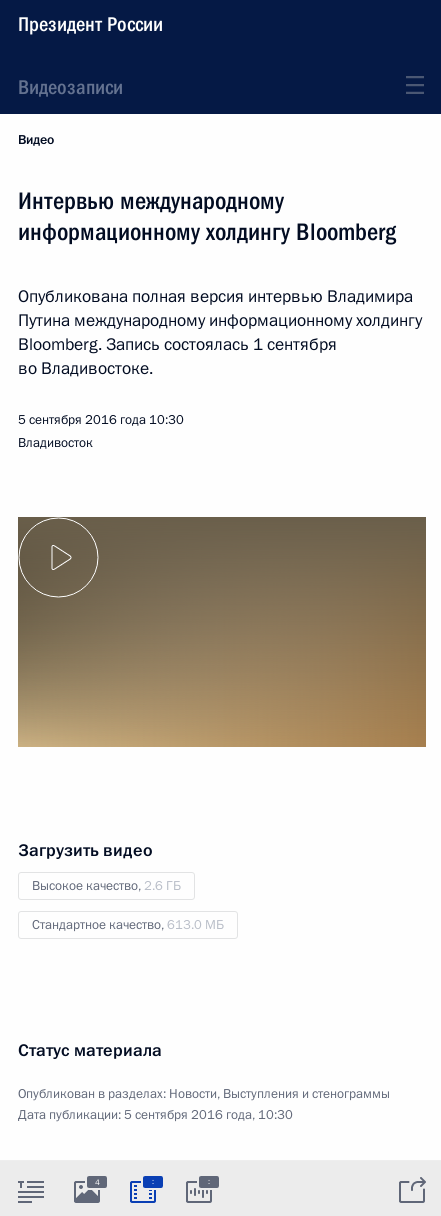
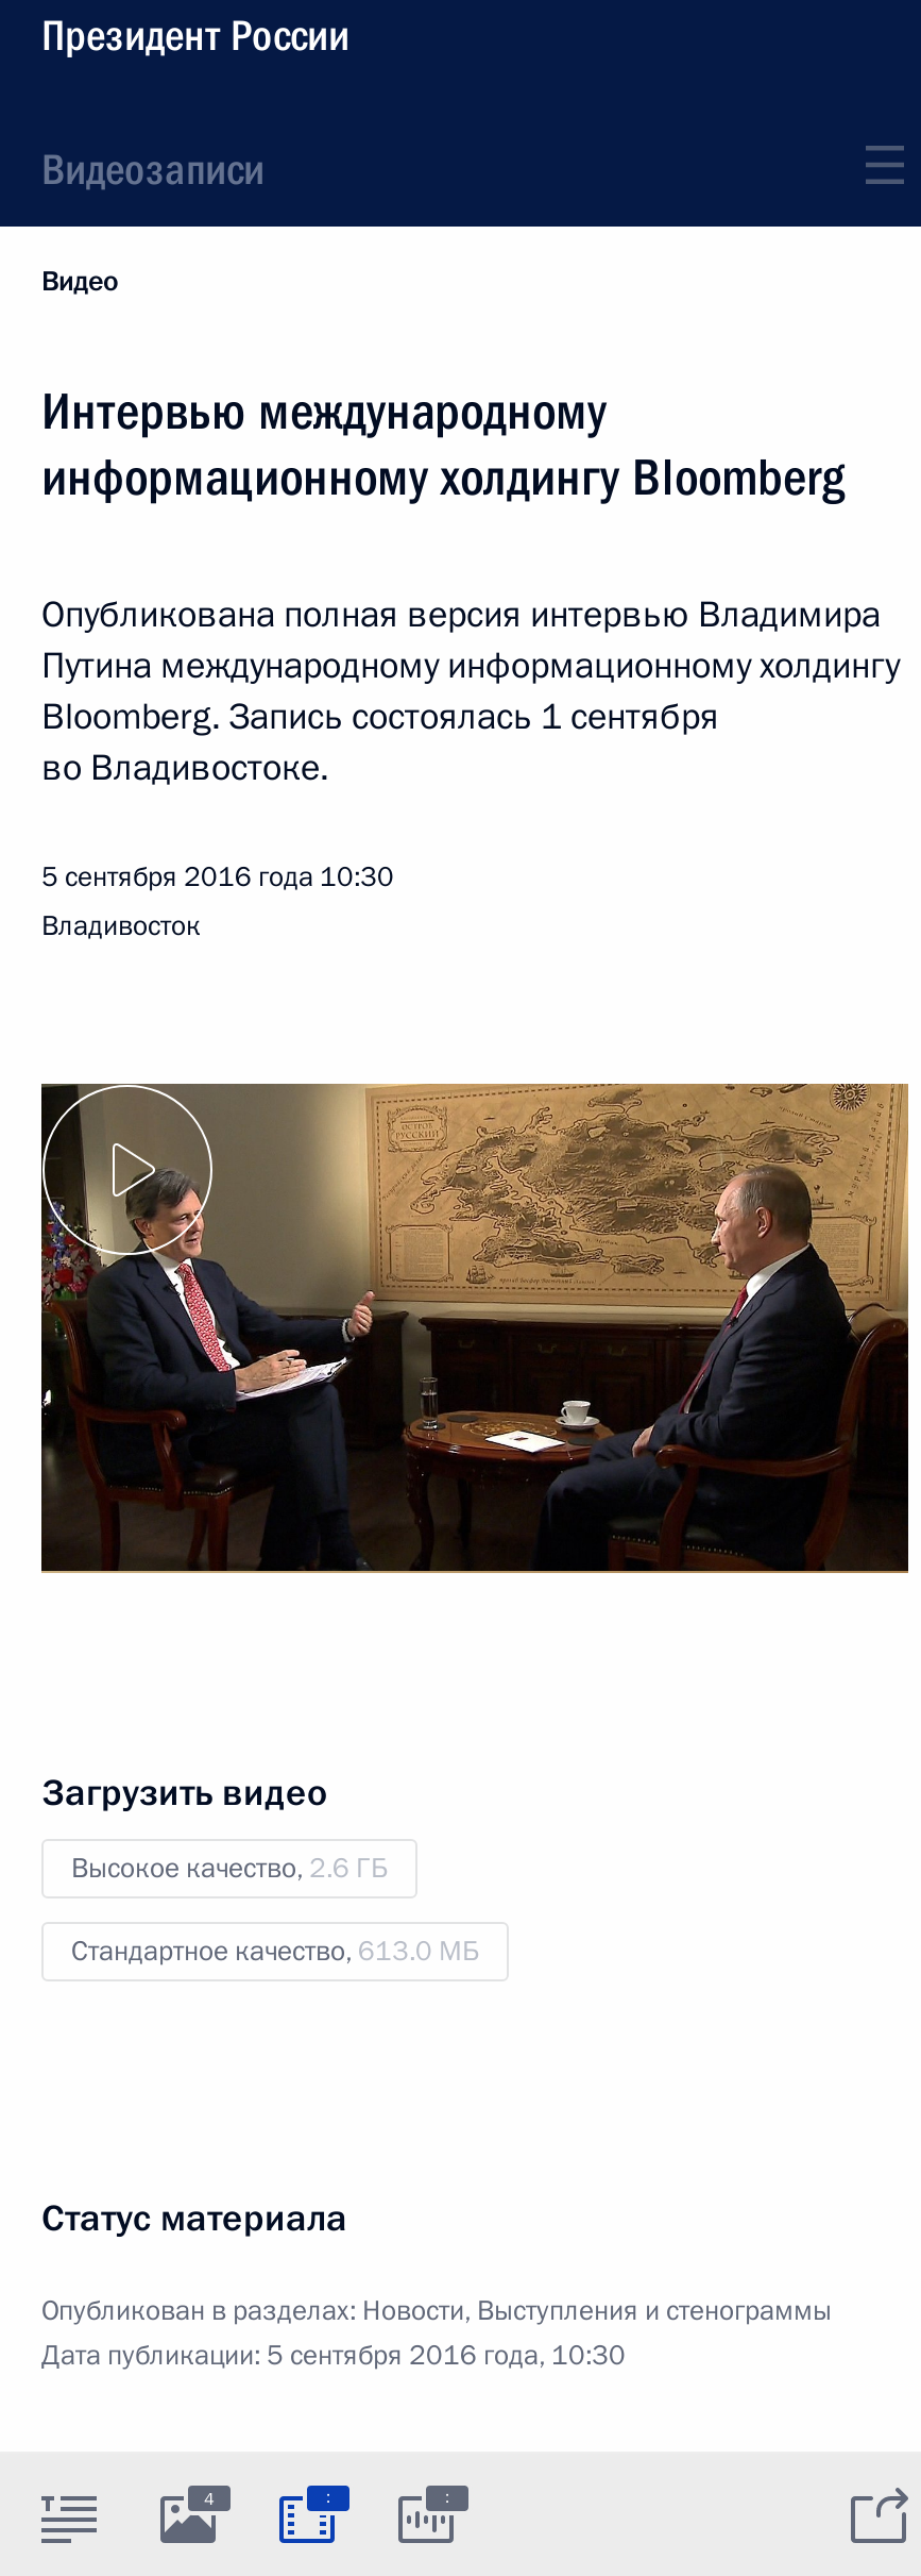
- [image]
+ [image]
